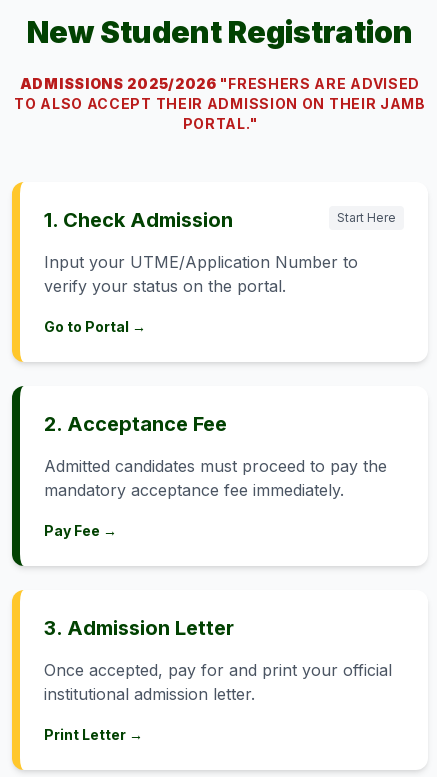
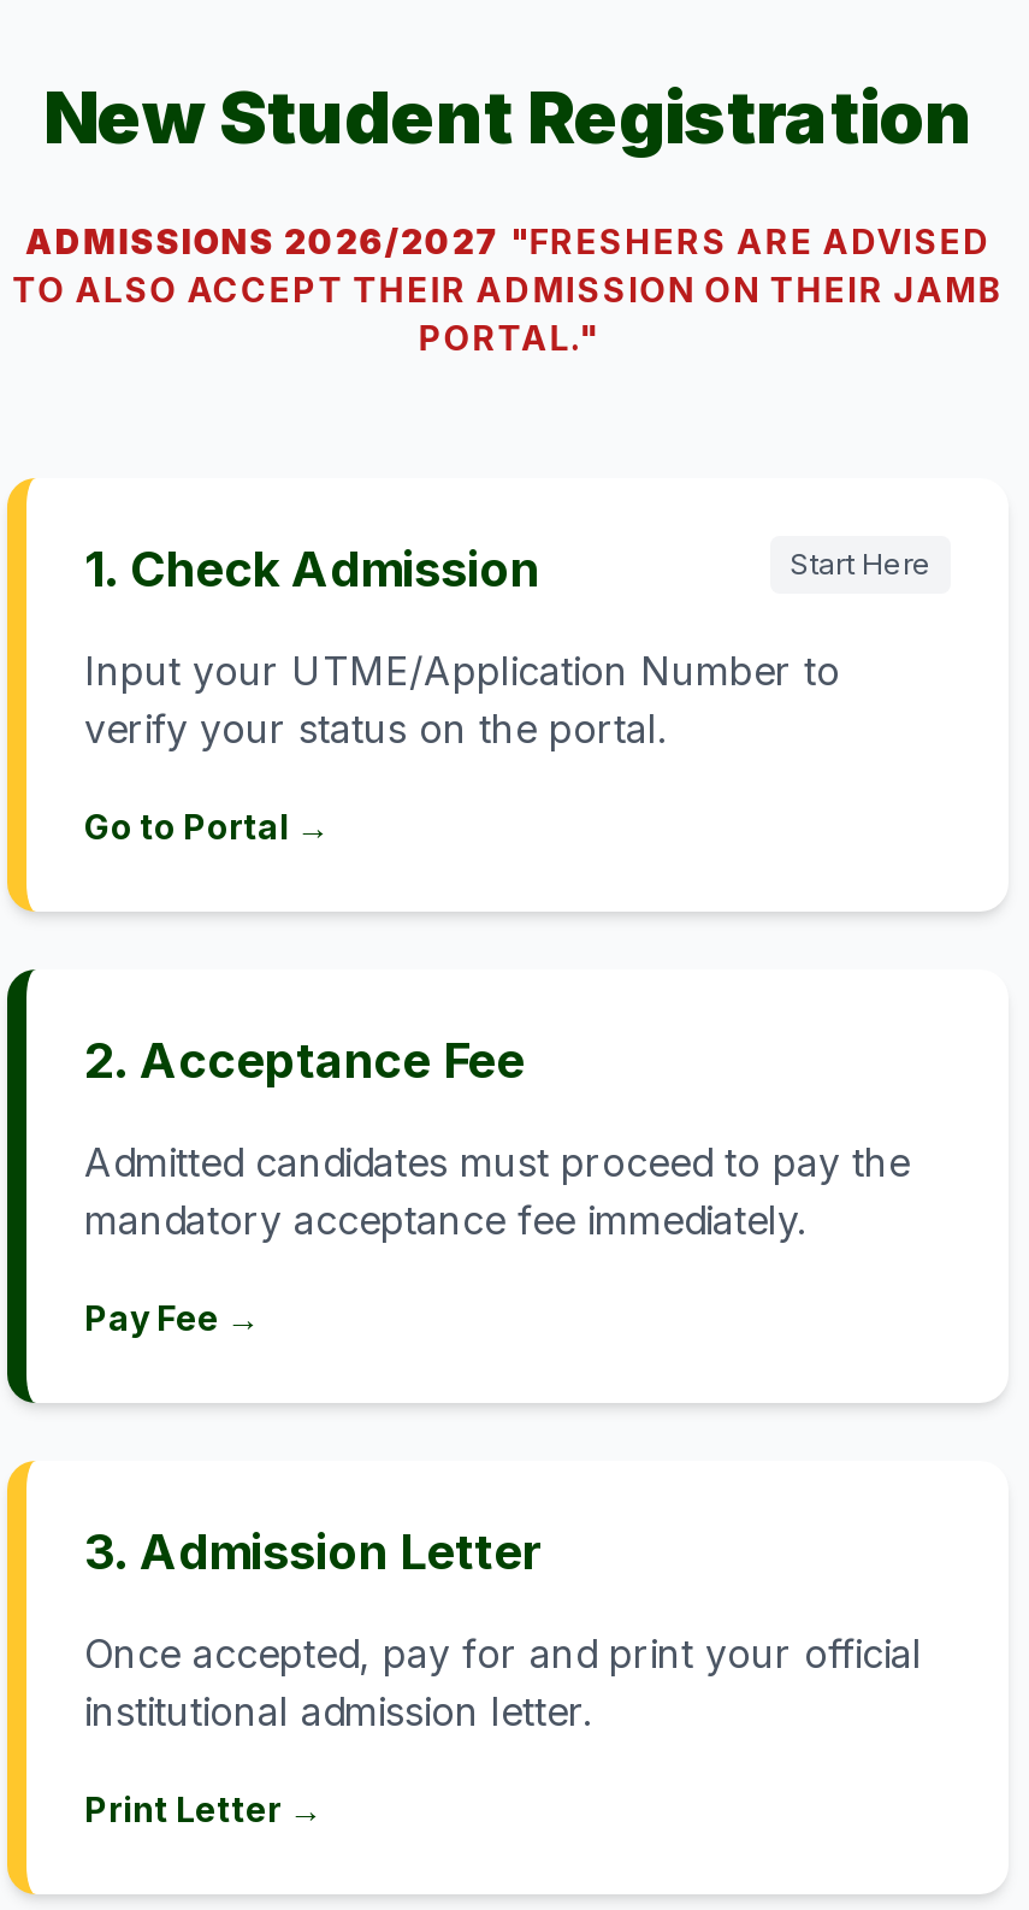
- ADMISSIONS 2025/2026 "FRESHERS ARE ADVISED
+ ADMISSIONS 2026/2027 "FRESHERS ARE ADVISED
